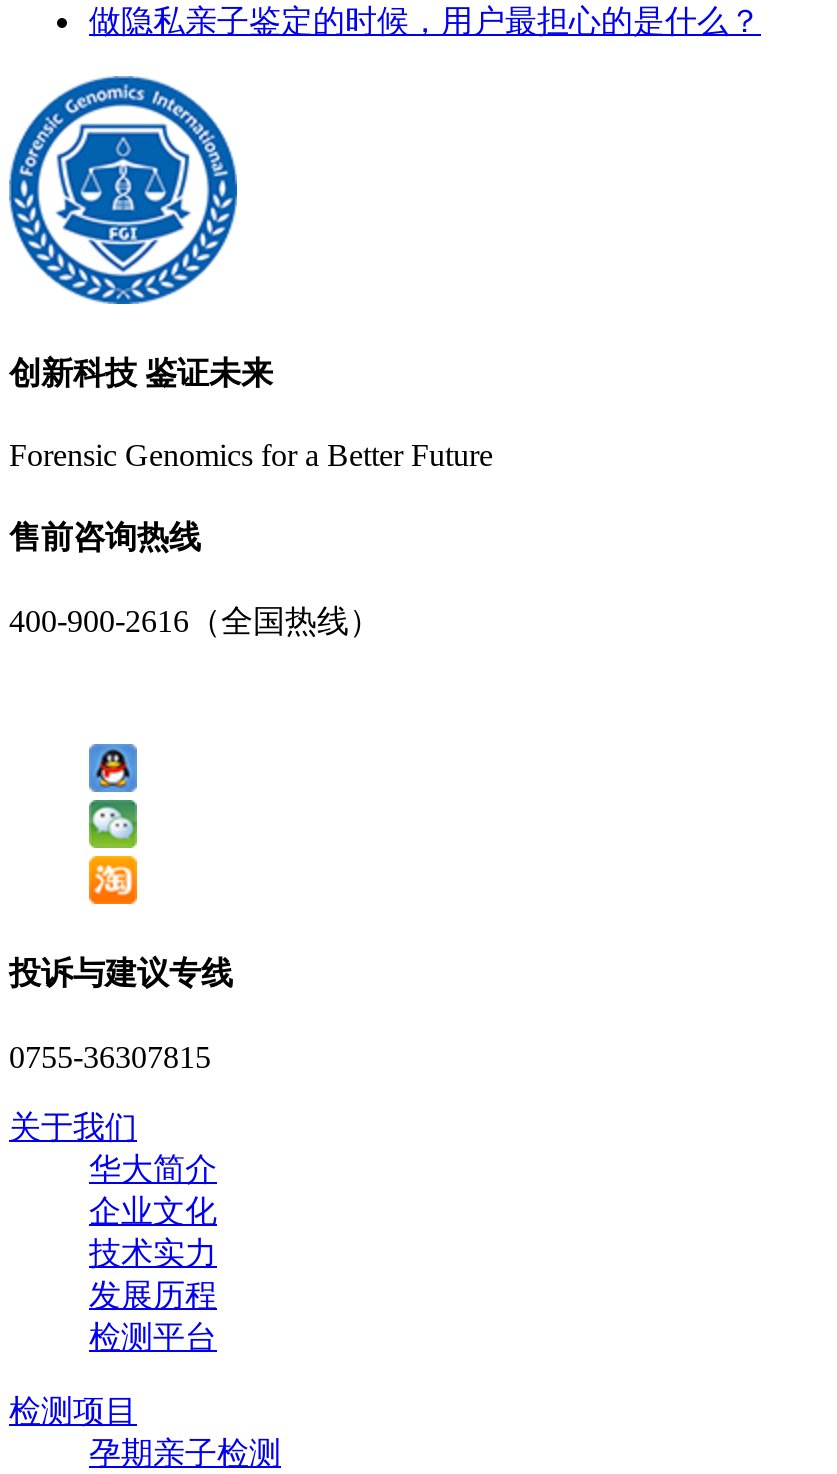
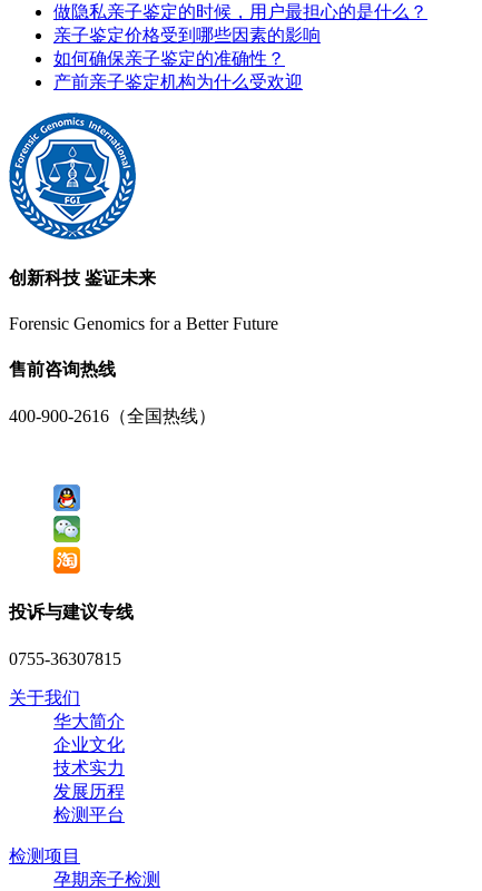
+ 亲子鉴定价格受到哪些因素的影响
+ 如何确保亲子鉴定的准确性？
+ 产前亲子鉴定机构为什么受欢迎
